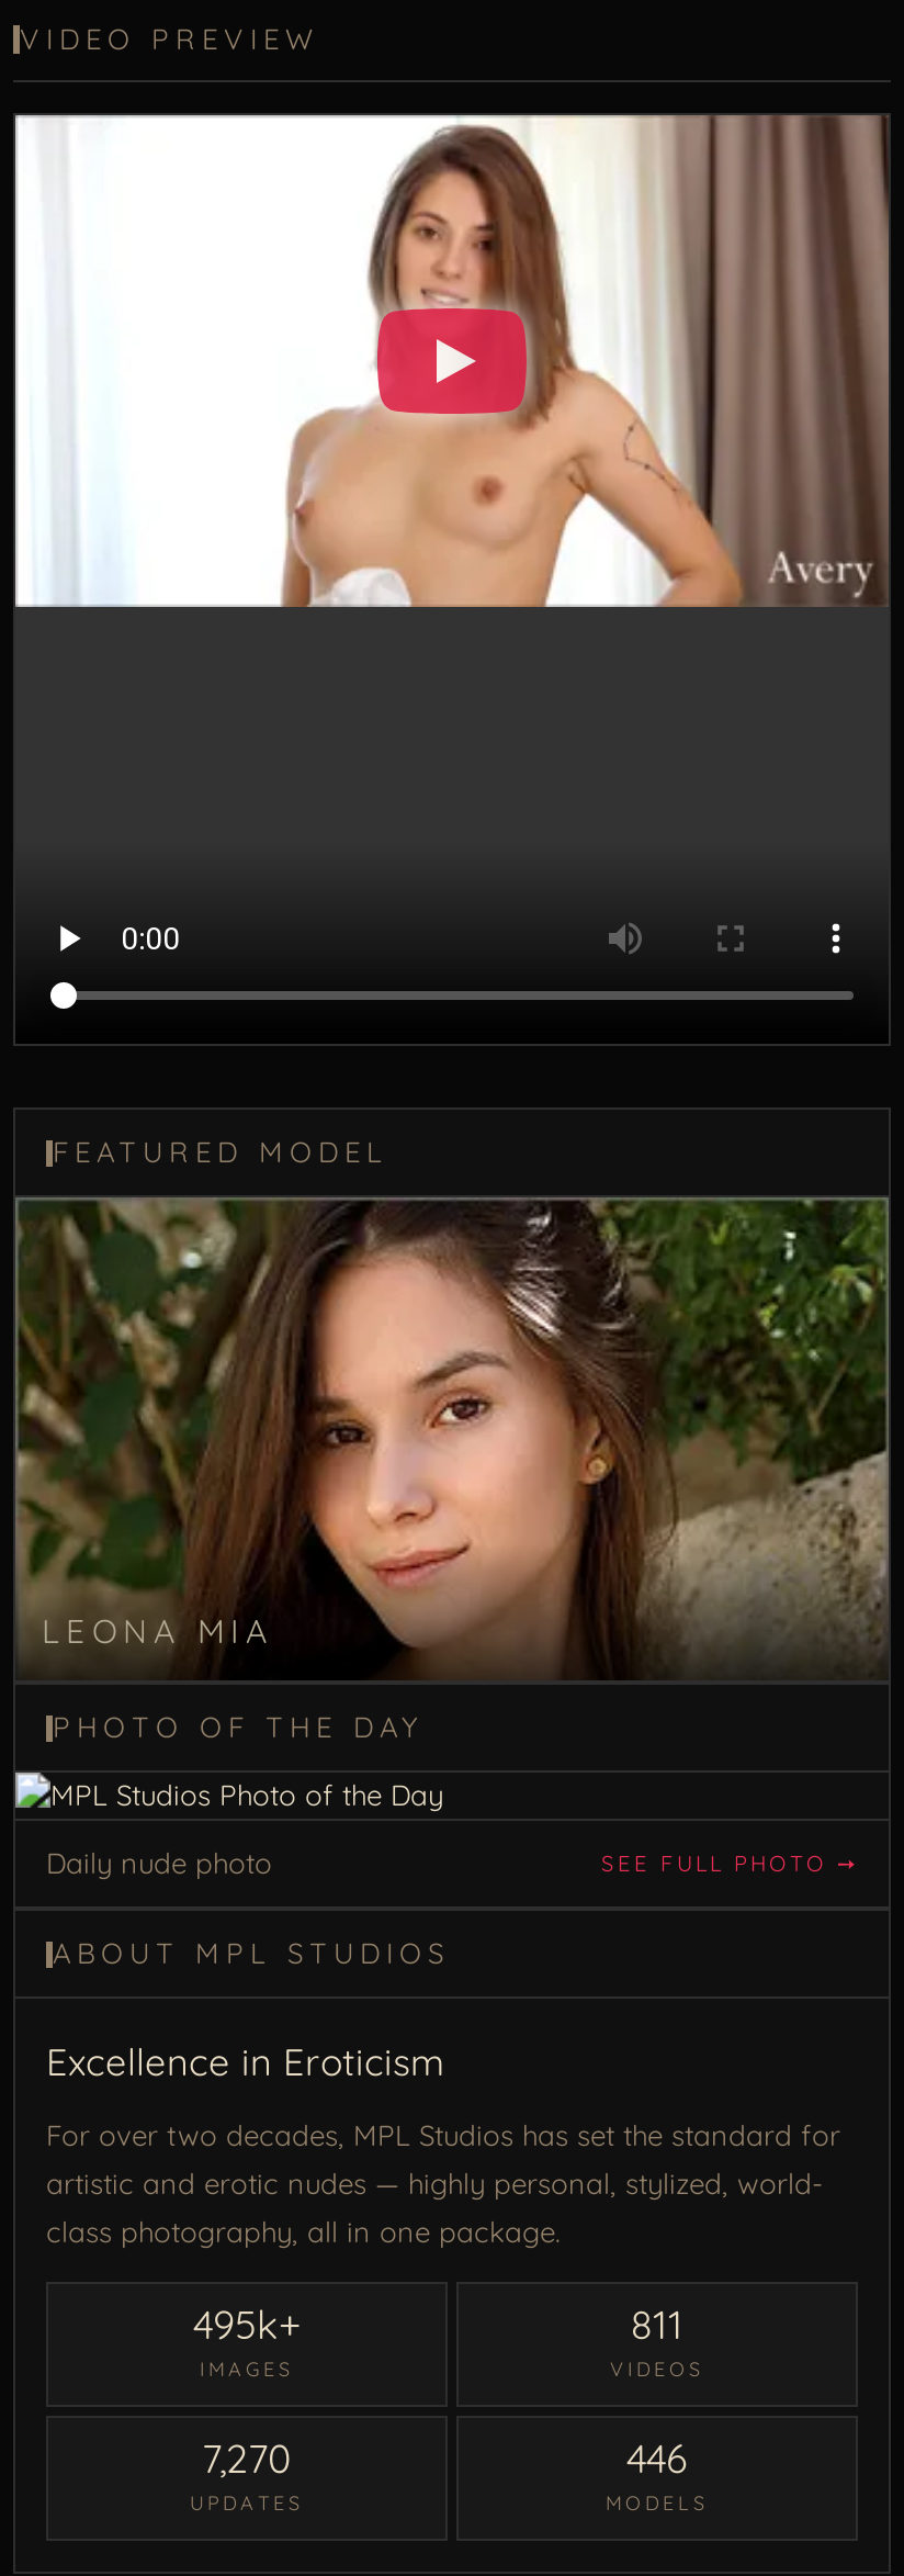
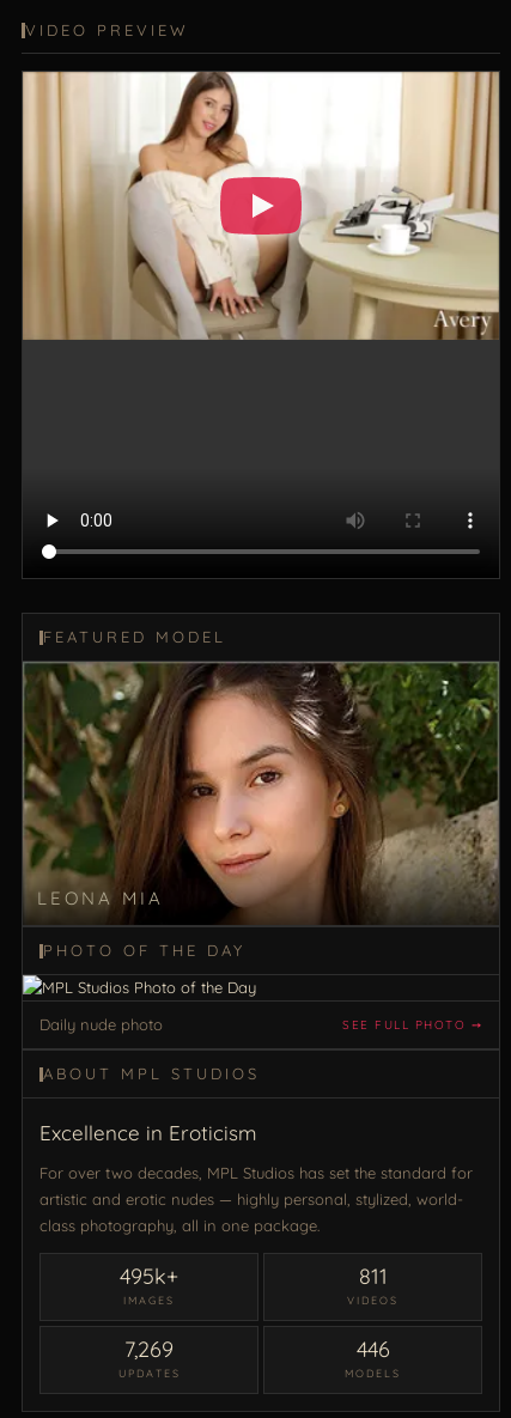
- [image]
+ [image]

- 7,270
+ 7,269
